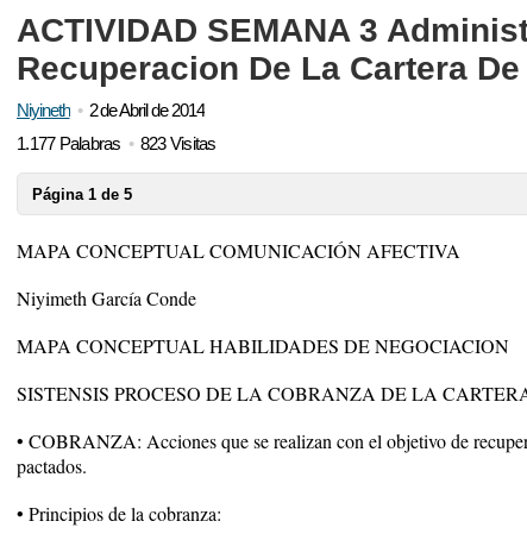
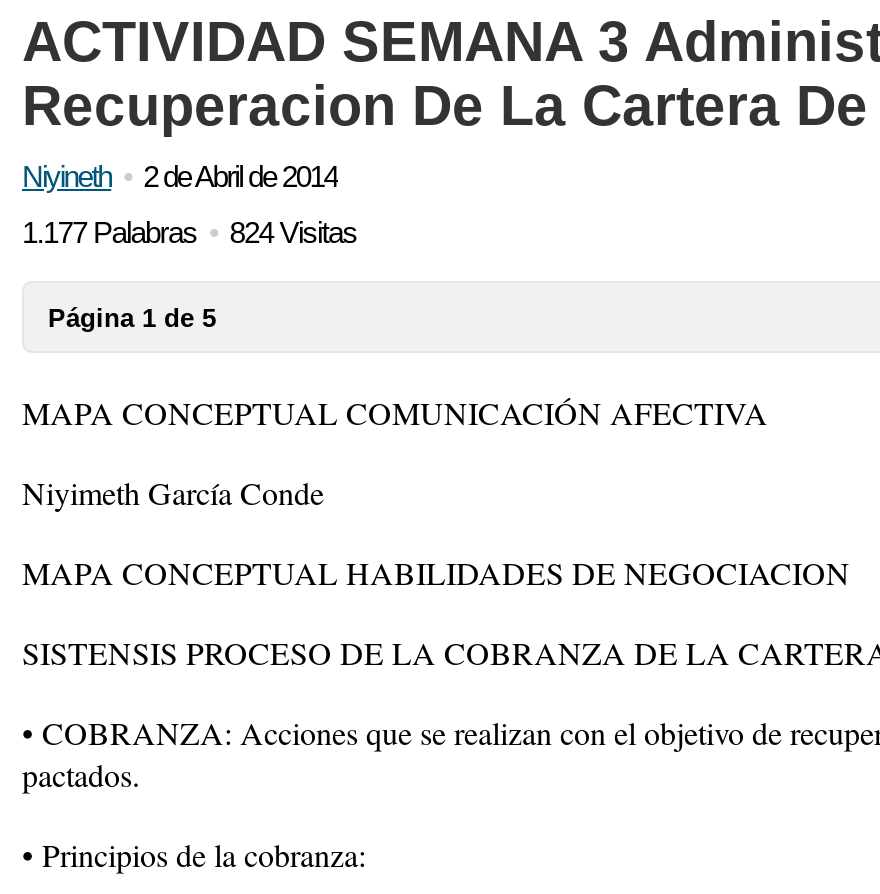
- 1.177 Palabras 823 Visitas
+ 1.177 Palabras 824 Visitas
